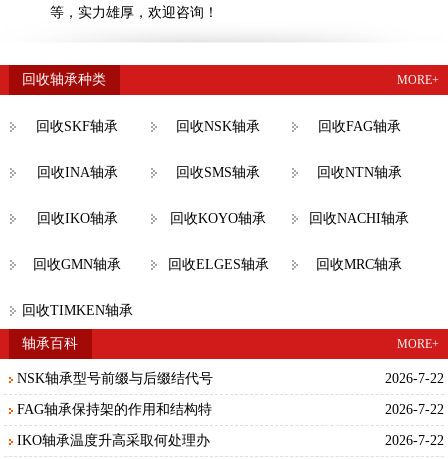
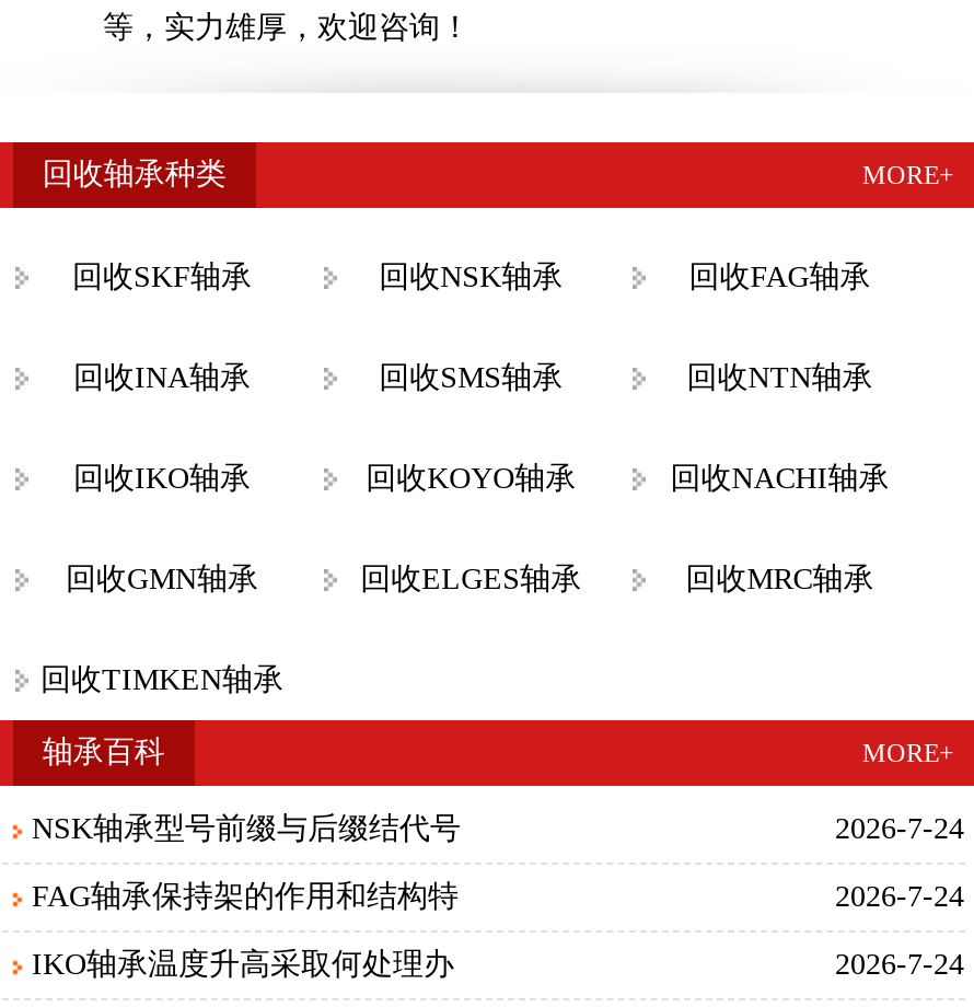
- 2026-7-22
+ 2026-7-24

- 2026-7-22
+ 2026-7-24

- 2026-7-22
+ 2026-7-24
